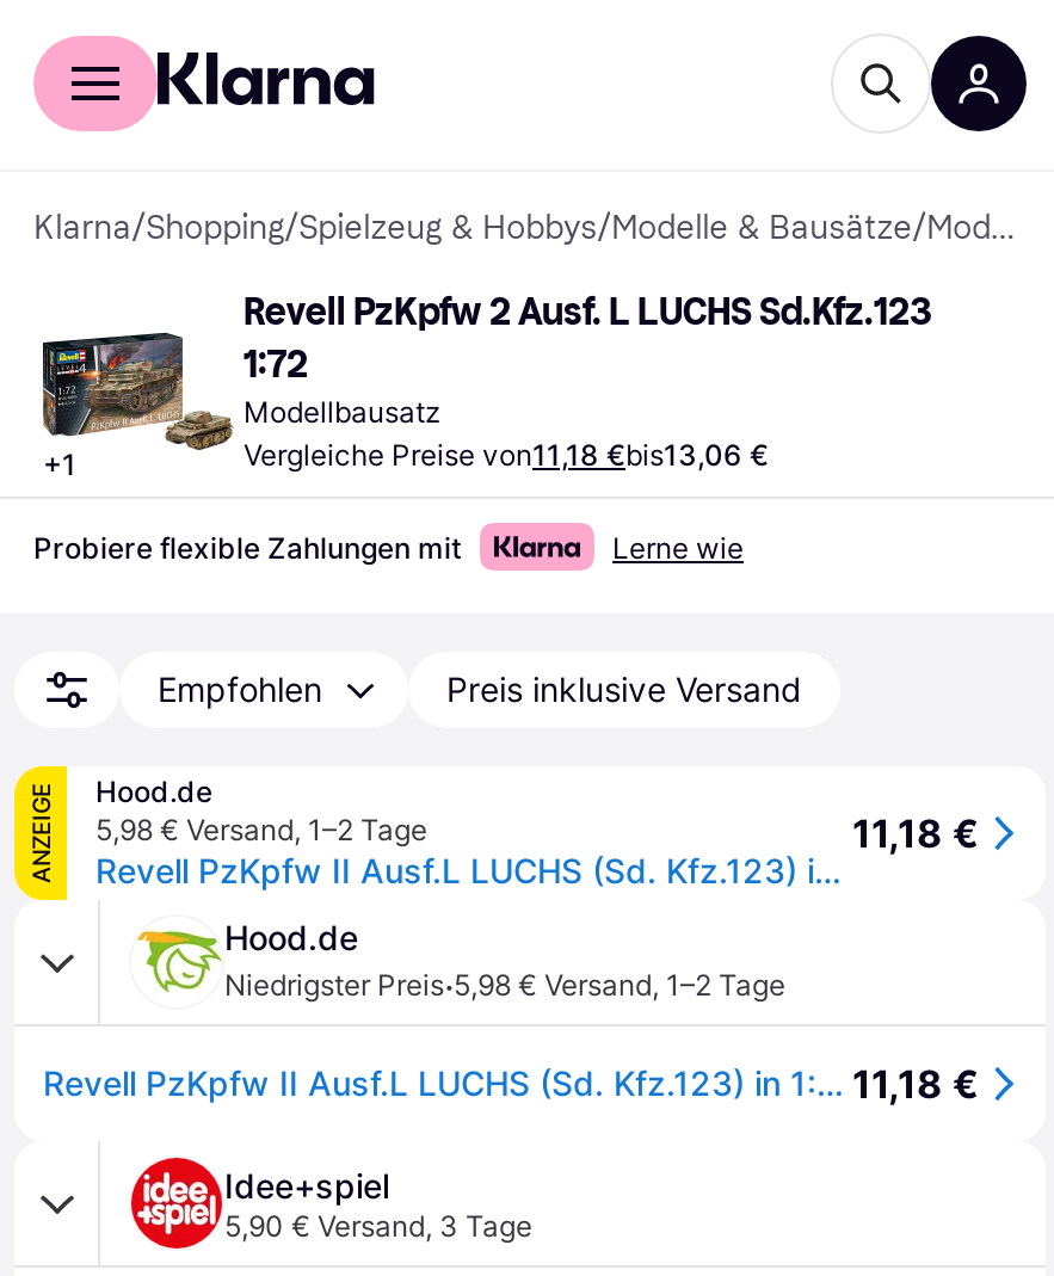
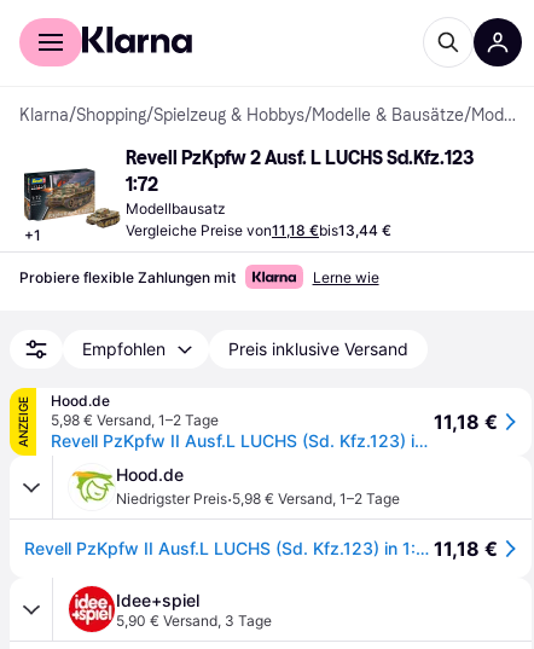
- Vergleiche Preise von11,18 €bis13,06 €
+ Vergleiche Preise von11,18 €bis13,44 €
